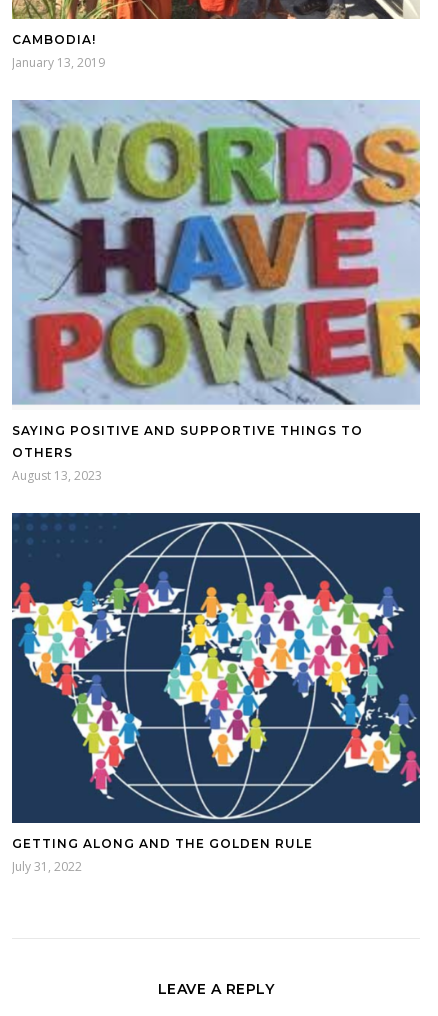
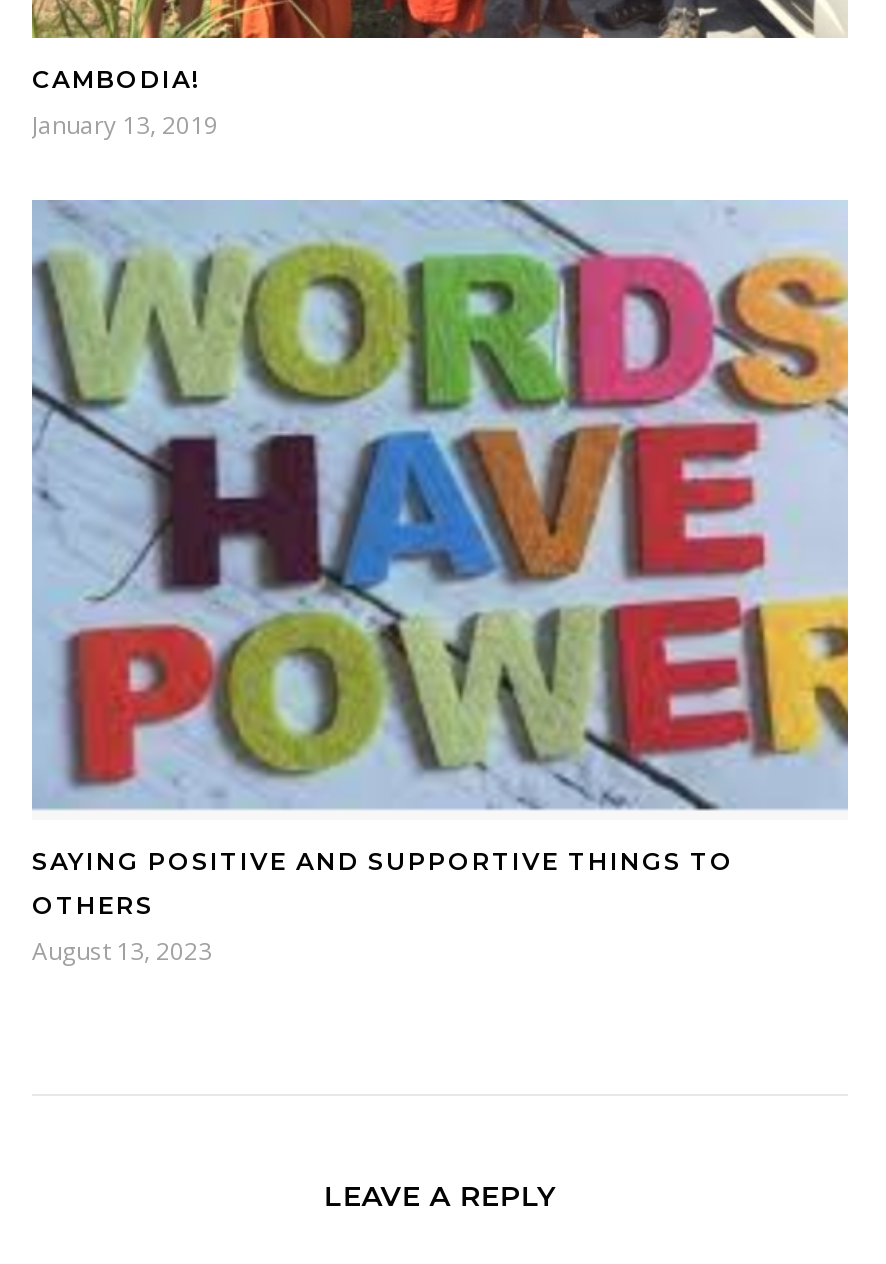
- [image]
- GETTING ALONG AND THE GOLDEN RULE
- July 31, 2022
